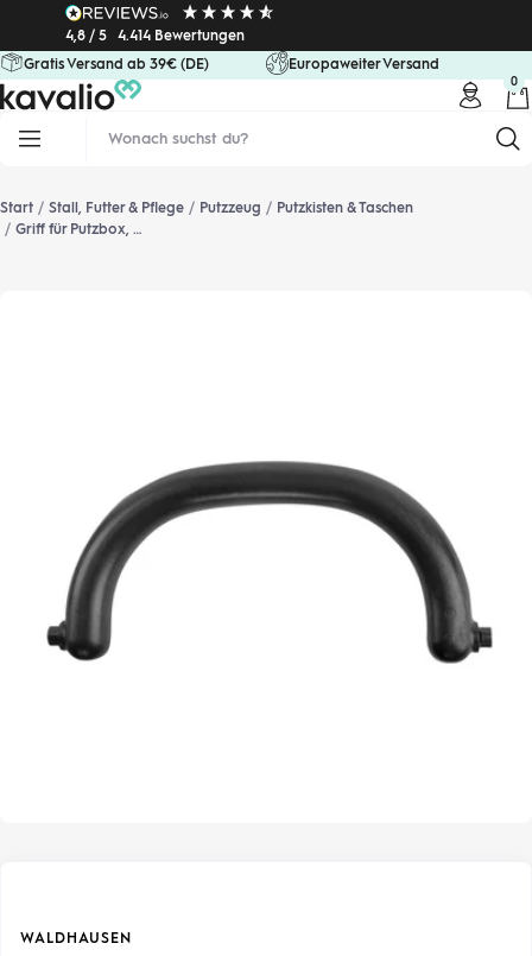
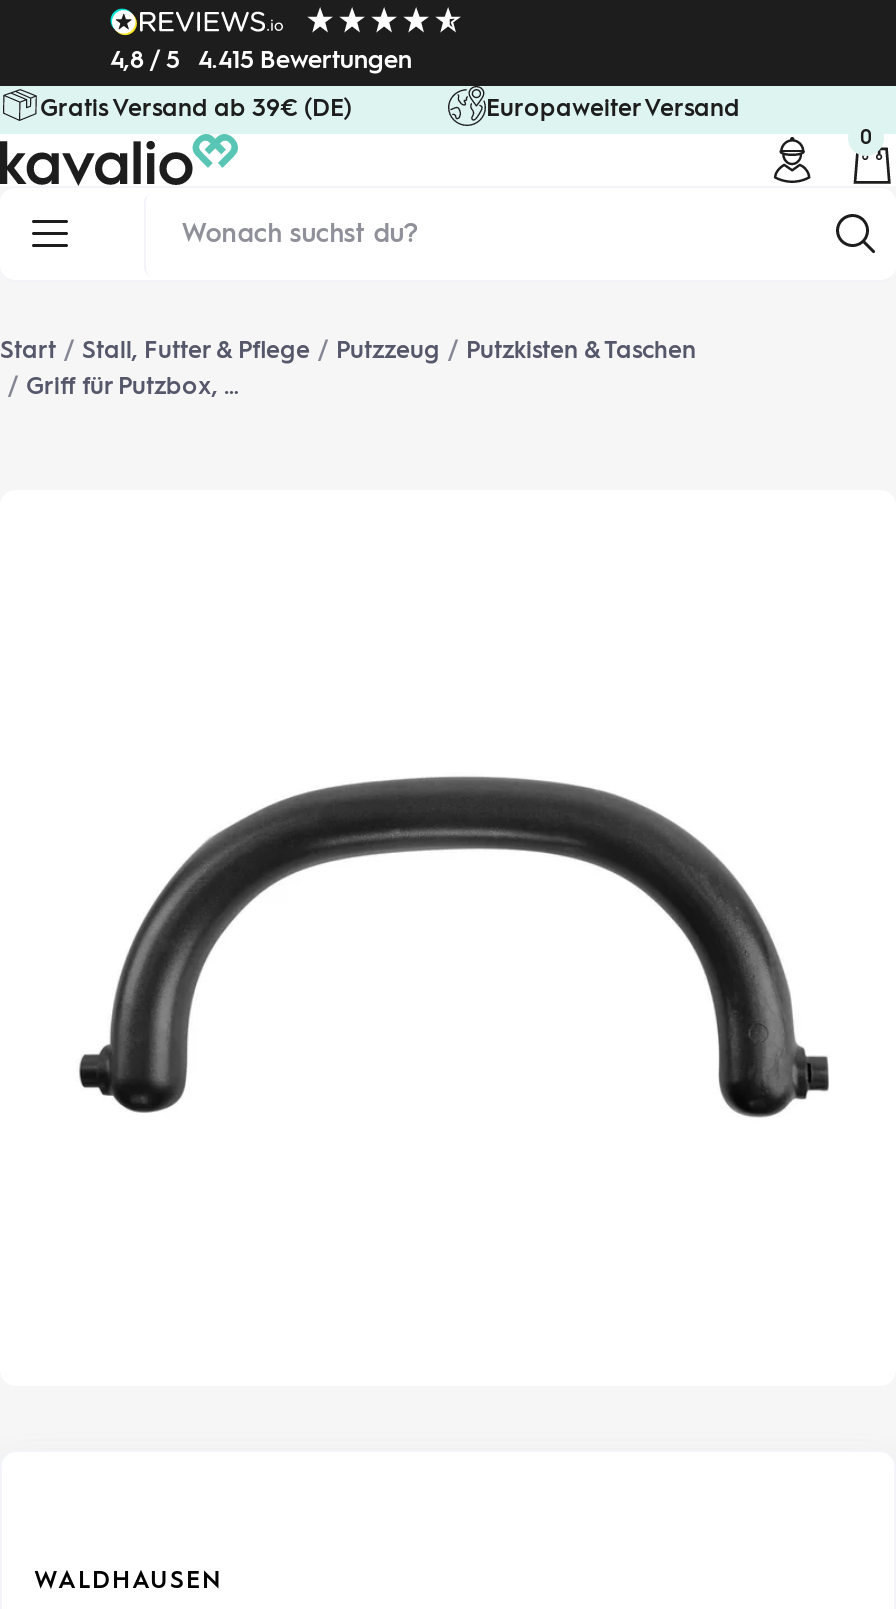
- 4,8 / 5 4.414 Bewertungen
+ 4,8 / 5 4.415 Bewertungen
